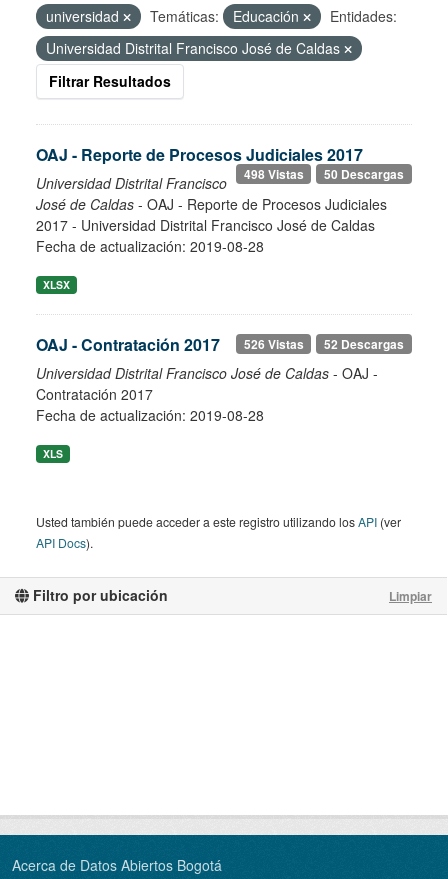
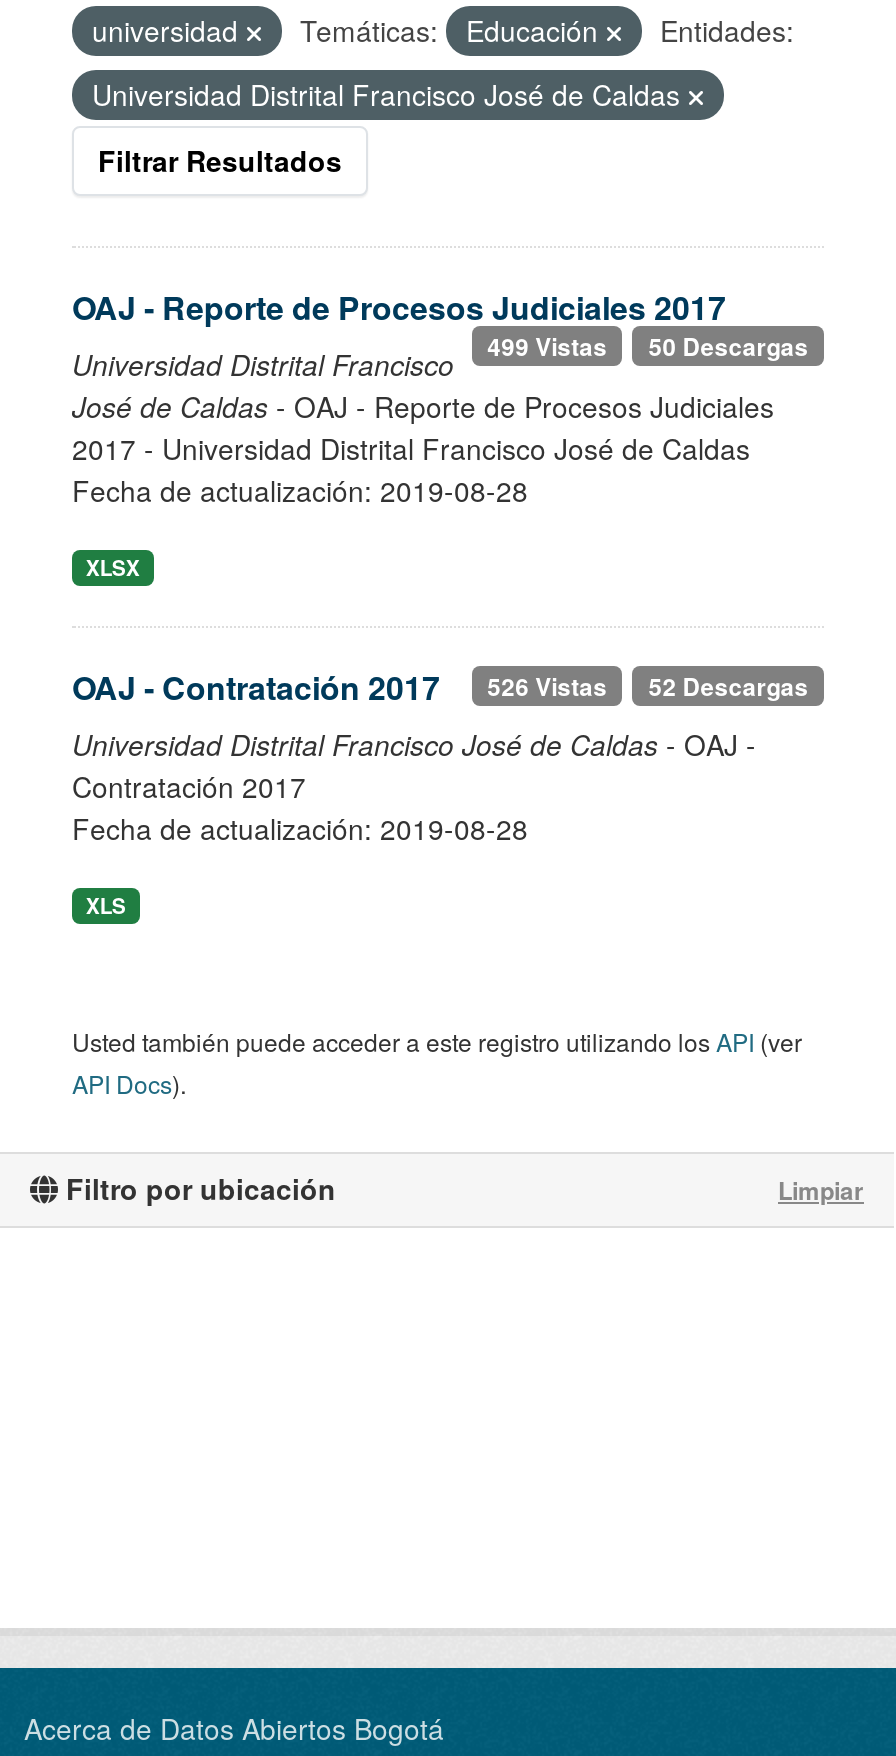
- Universidad Distrital Francisco 498 Vistas 50 Descargas
+ Universidad Distrital Francisco 499 Vistas 50 Descargas
